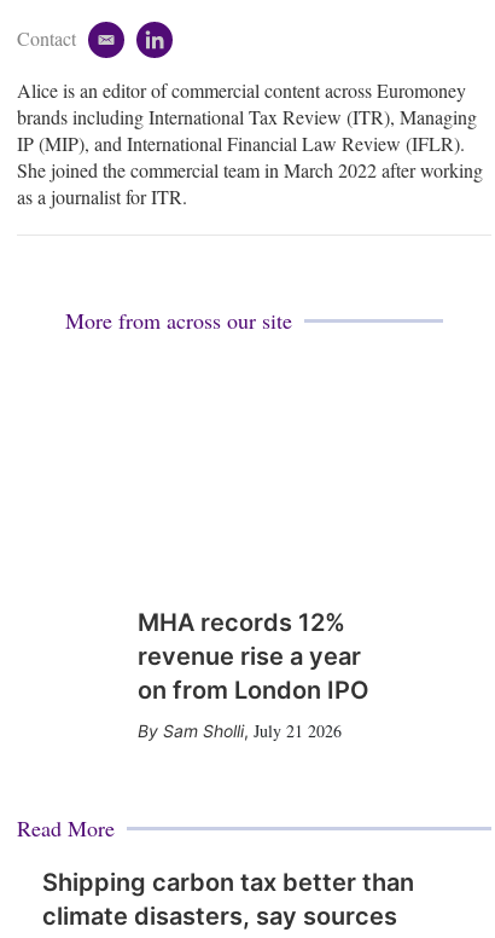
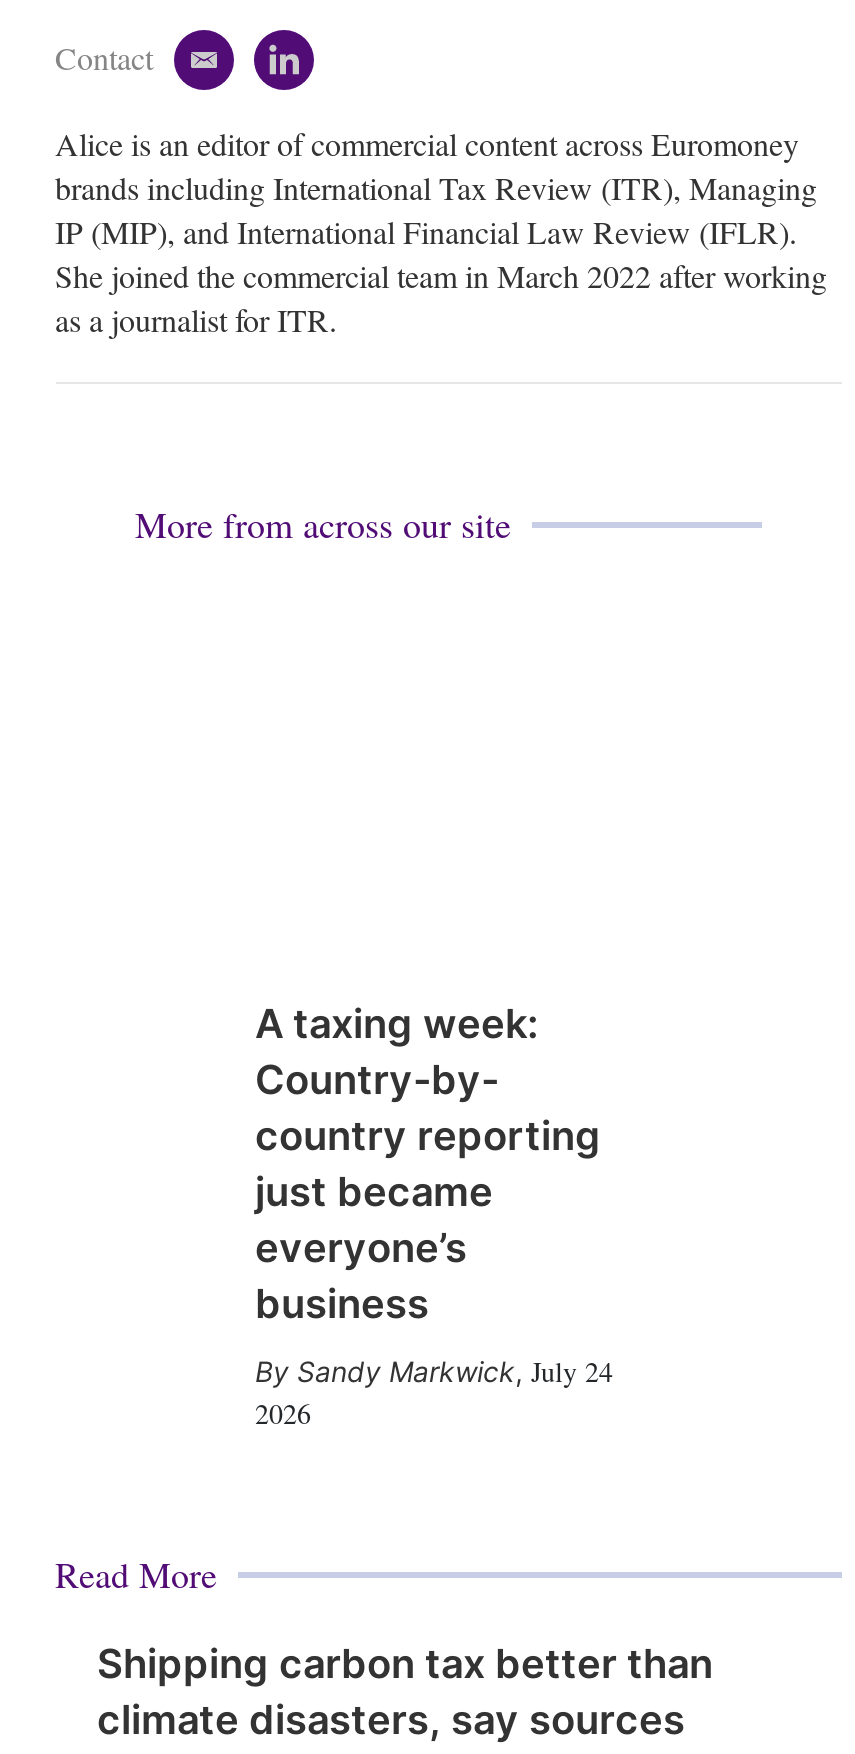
- MHA records 12%
- revenue rise a year
- on from London IPO
+ A taxing week:
+ Country-by-
+ country reporting
+ just became
+ everyone’s
+ business

- Sam Sholli, July 21 2026
+ Sandy Markwick, July 24
+ 2026
